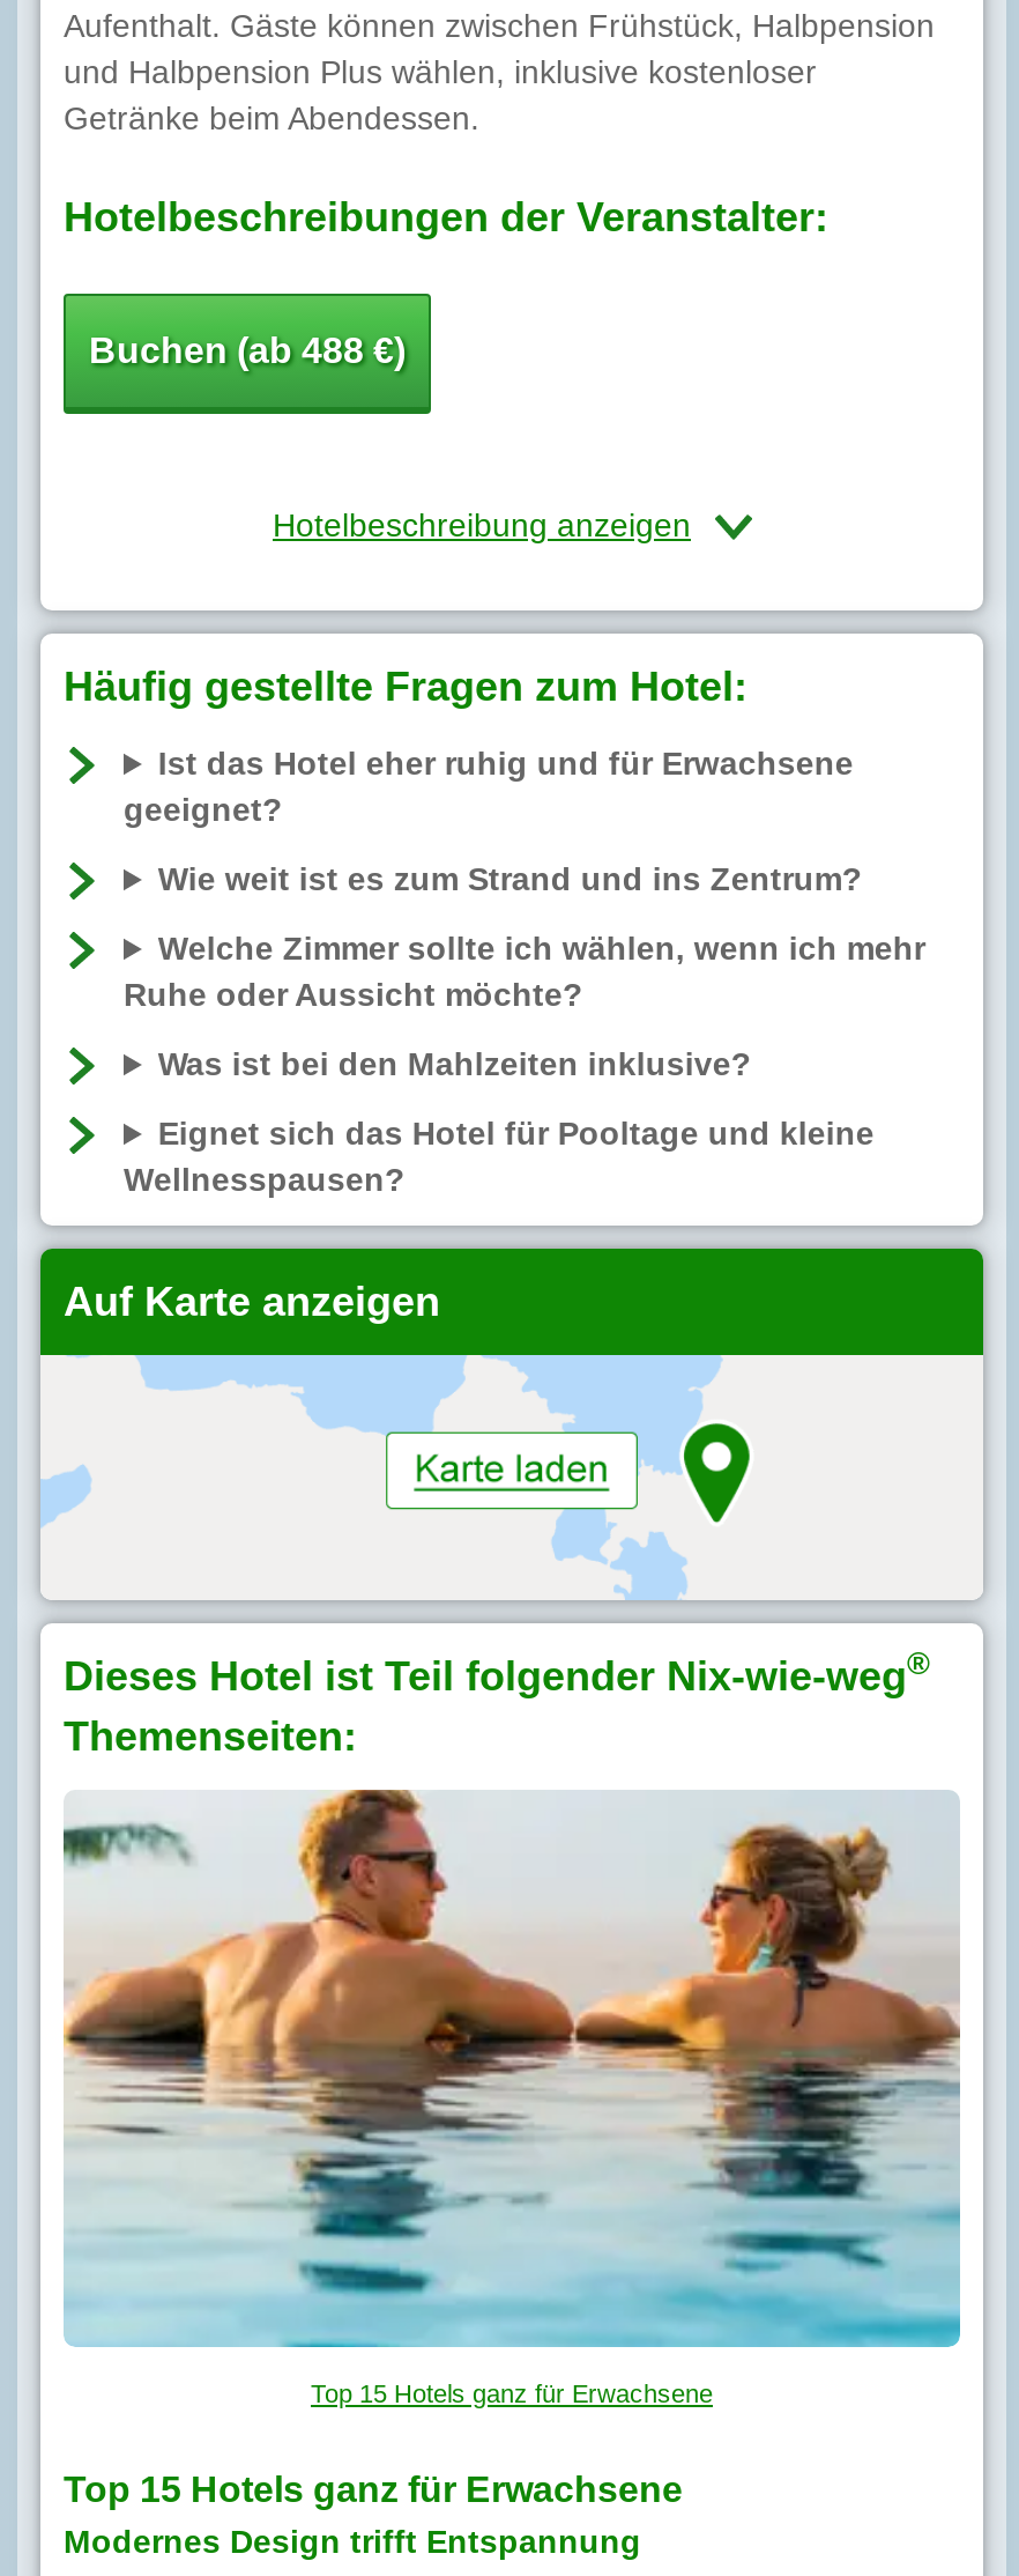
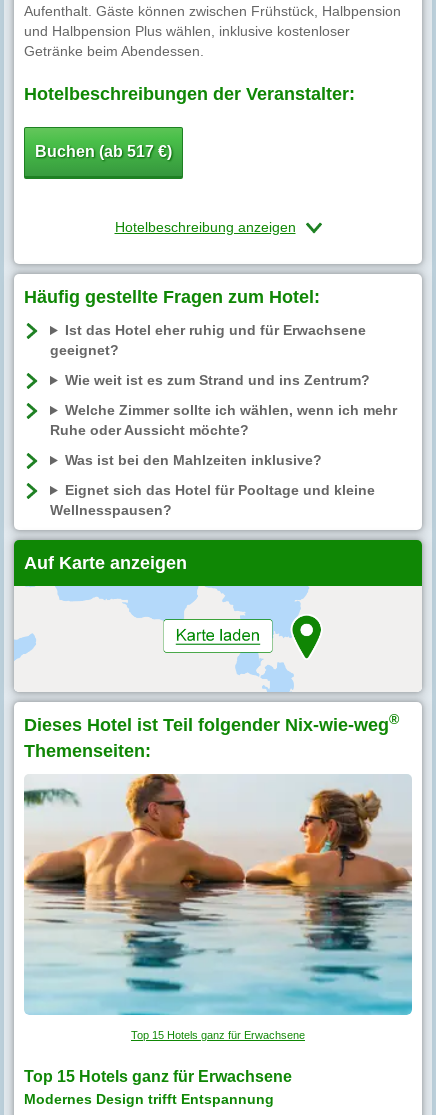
- Buchen (ab 488 €)
+ Buchen (ab 517 €)
